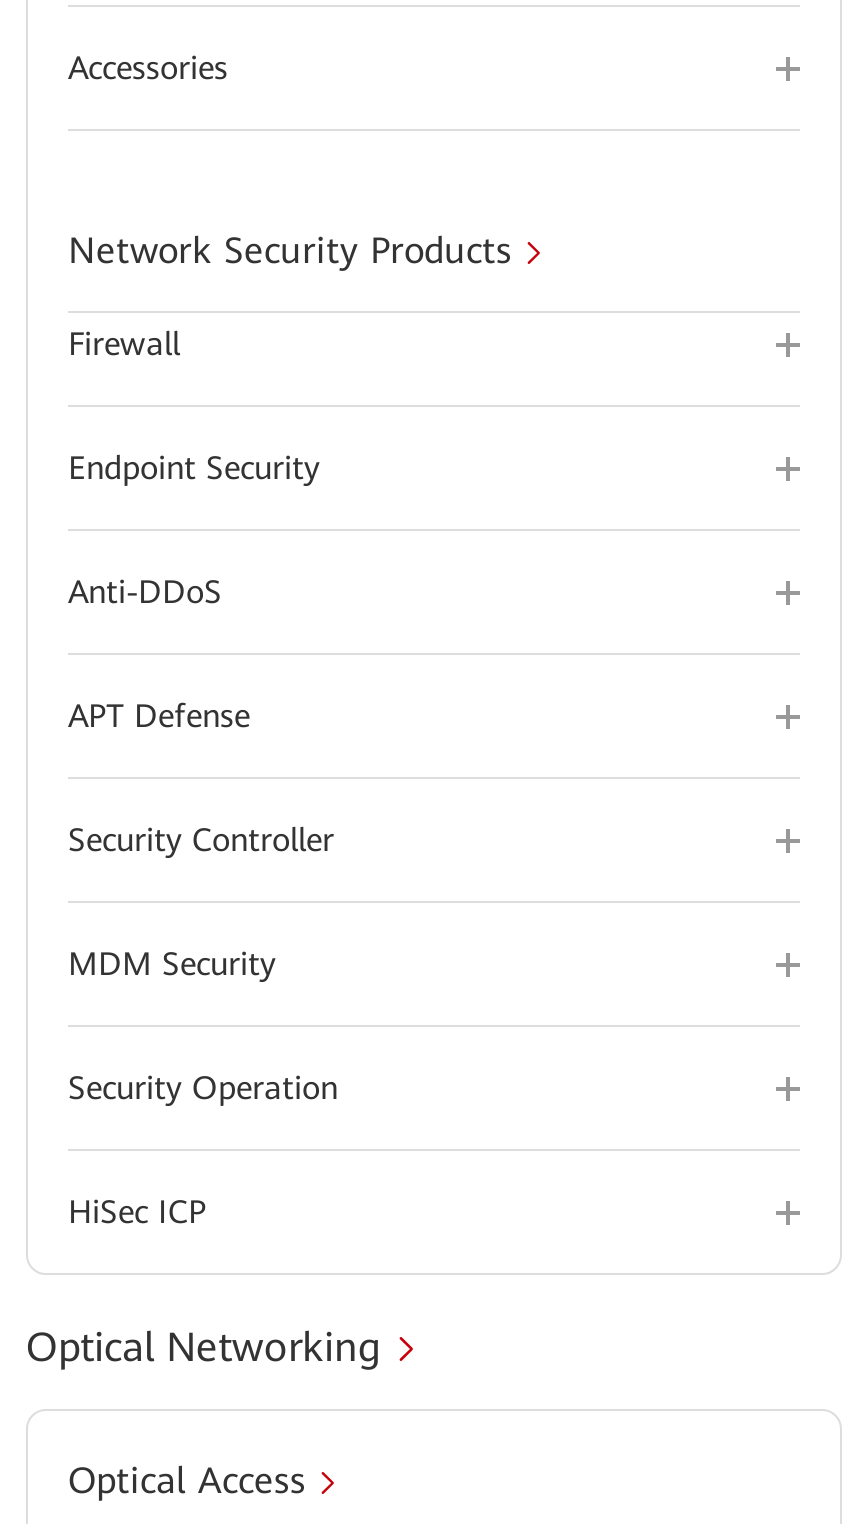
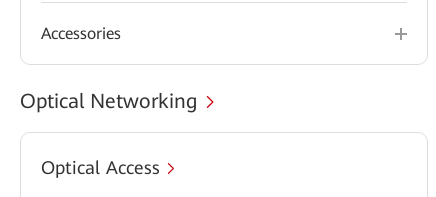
- Network Security Products
- Firewall
- Endpoint Security
- Anti-DDoS
- APT Defense
- Security Controller
- MDM Security
- Security Operation
- HiSec ICP
